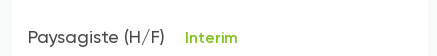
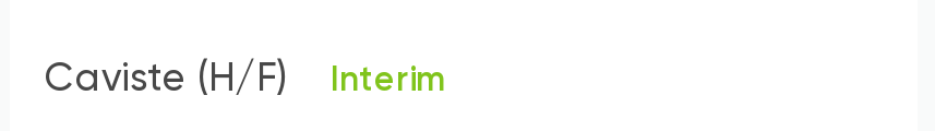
- Paysagiste (H/F)
+ Caviste (H/F)
